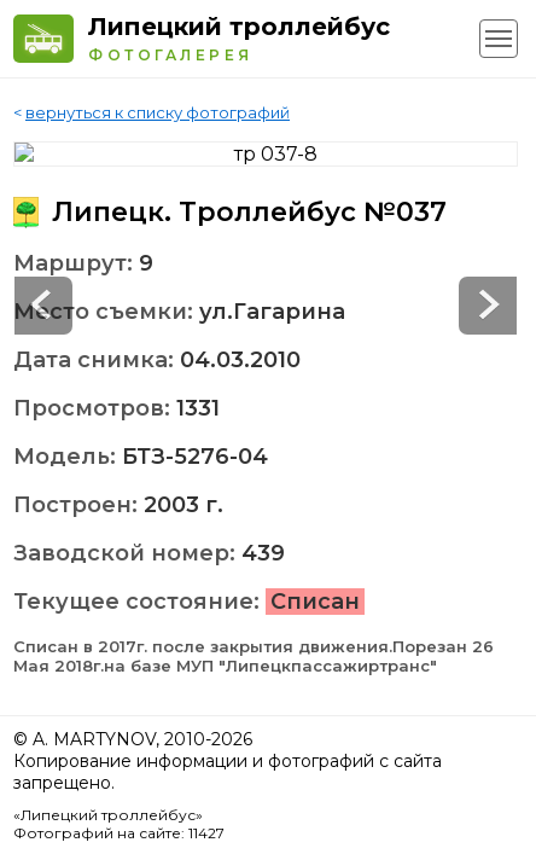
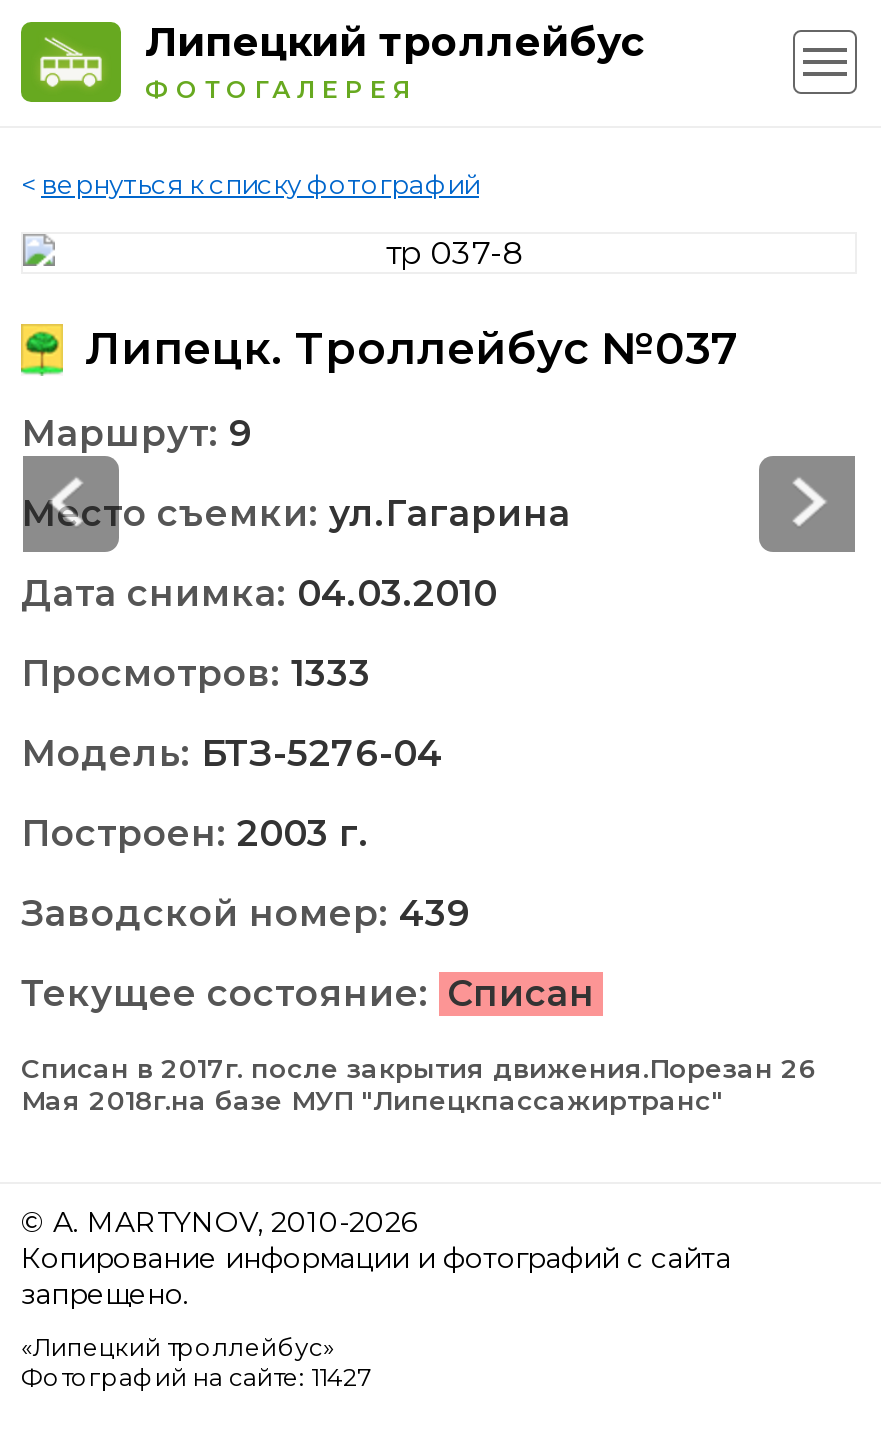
- Просмотров: 1331
+ Просмотров: 1333
